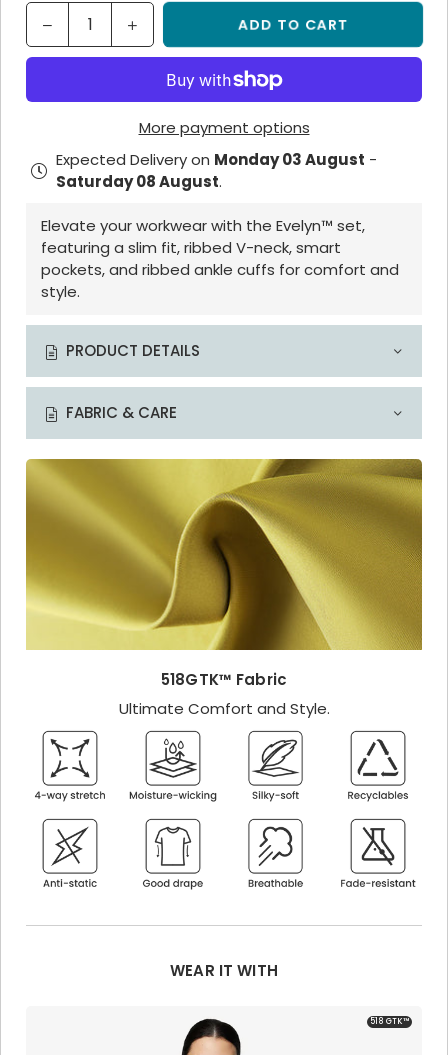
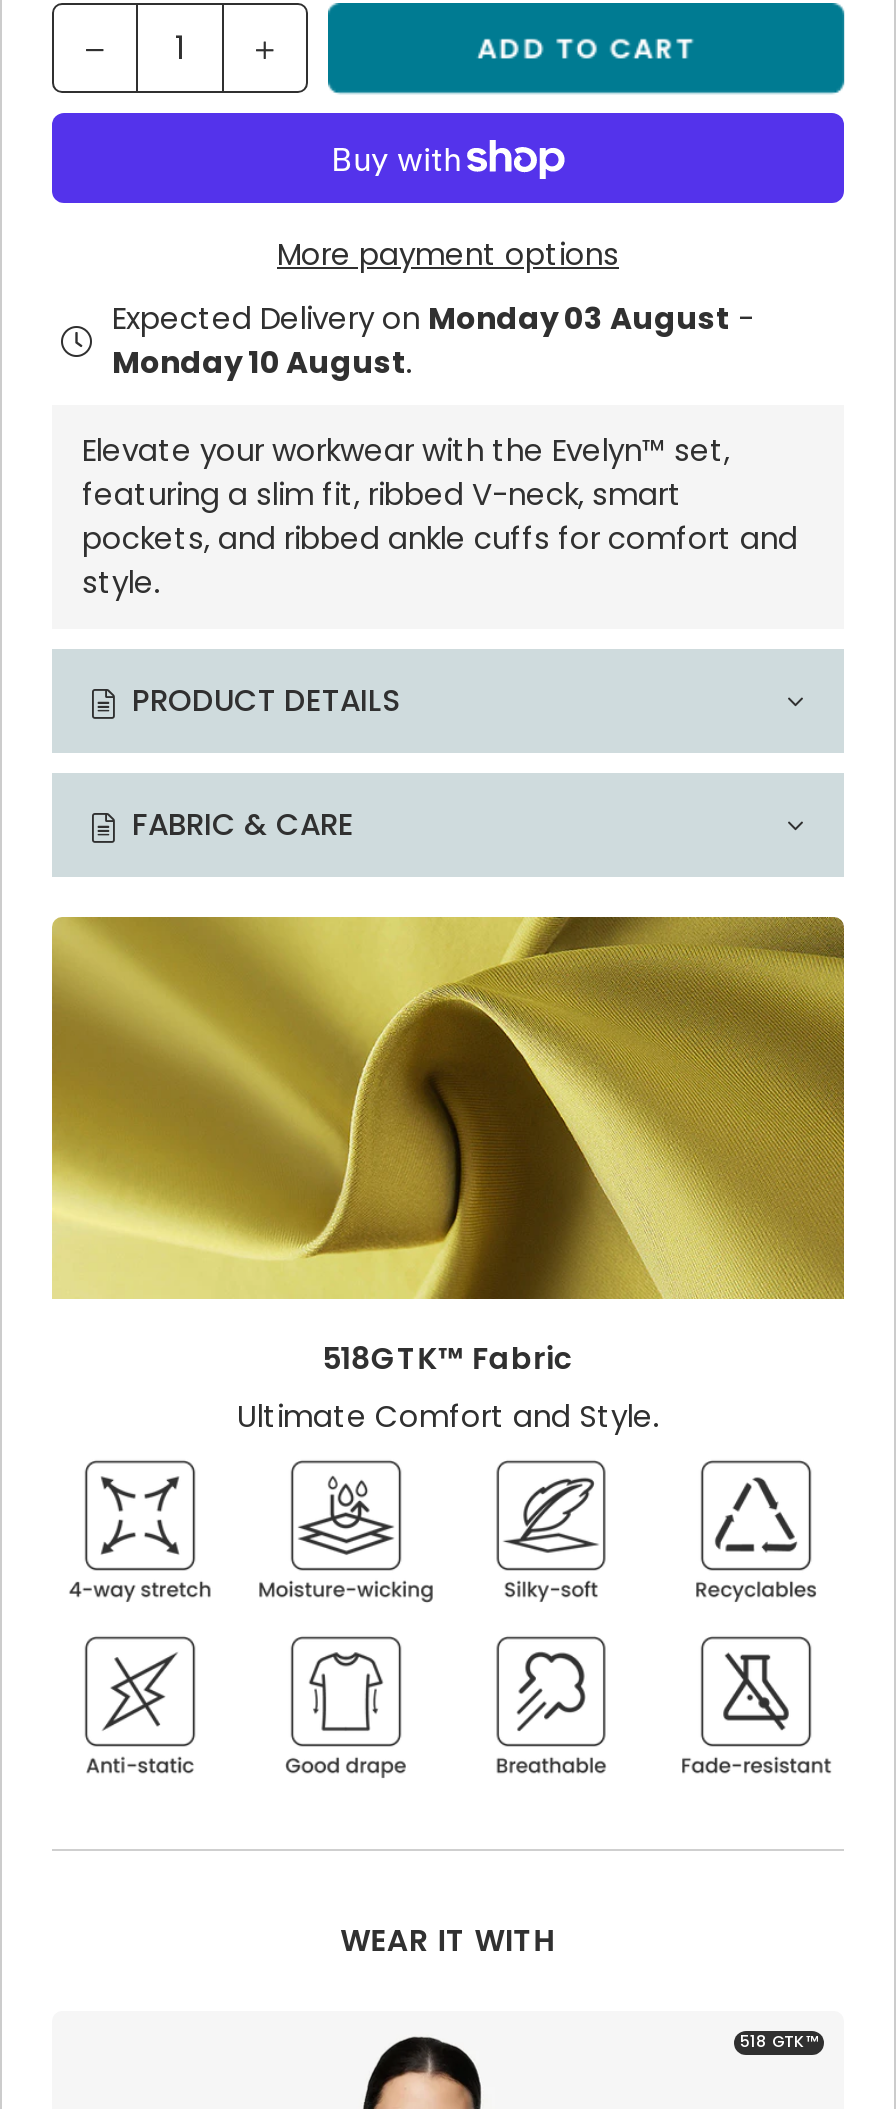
- Saturday 08 August.
+ Monday 10 August.
